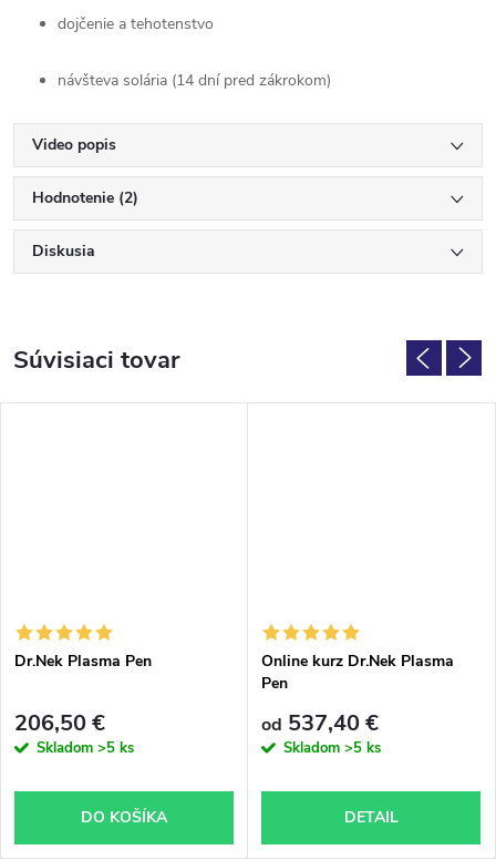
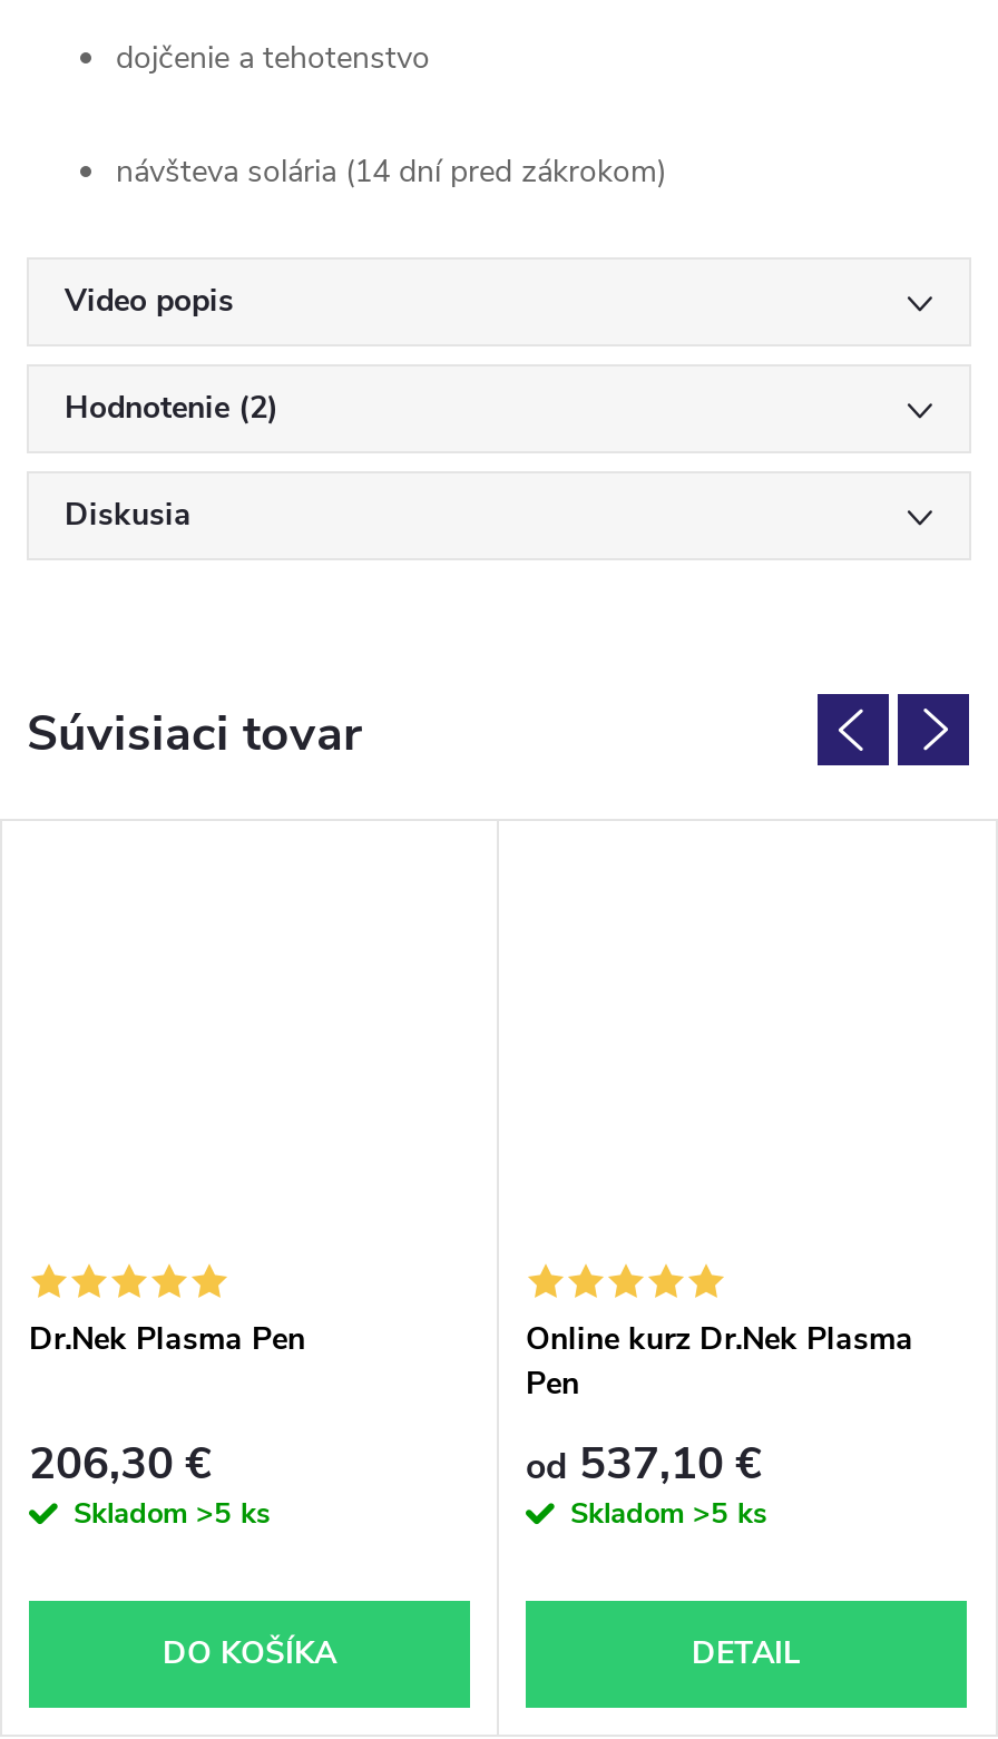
- 206,50 €
+ 206,30 €

- od 537,40 €
+ od 537,10 €
